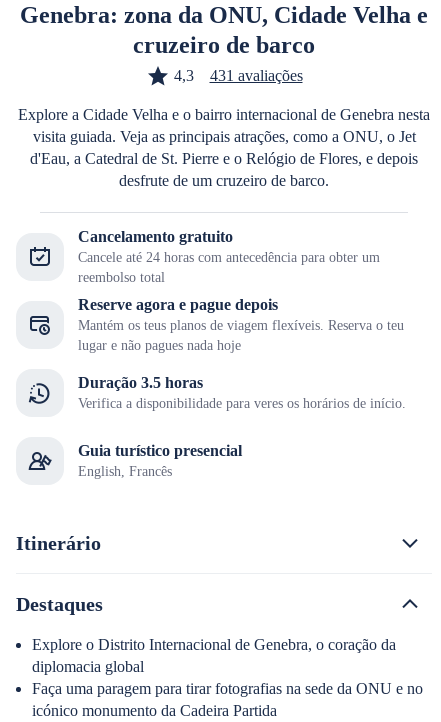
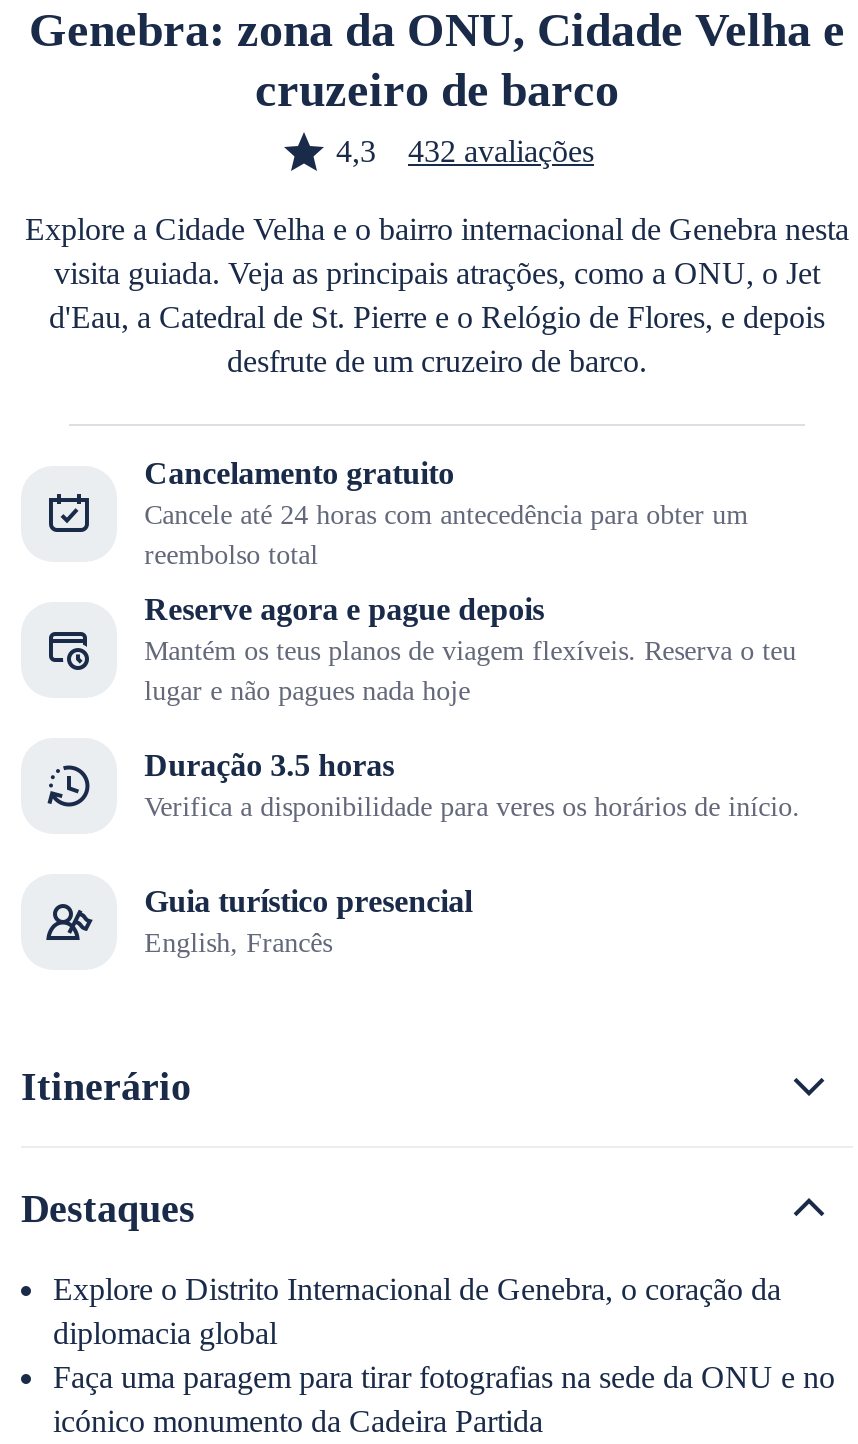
- 4,3 431 avaliações
+ 4,3 432 avaliações
